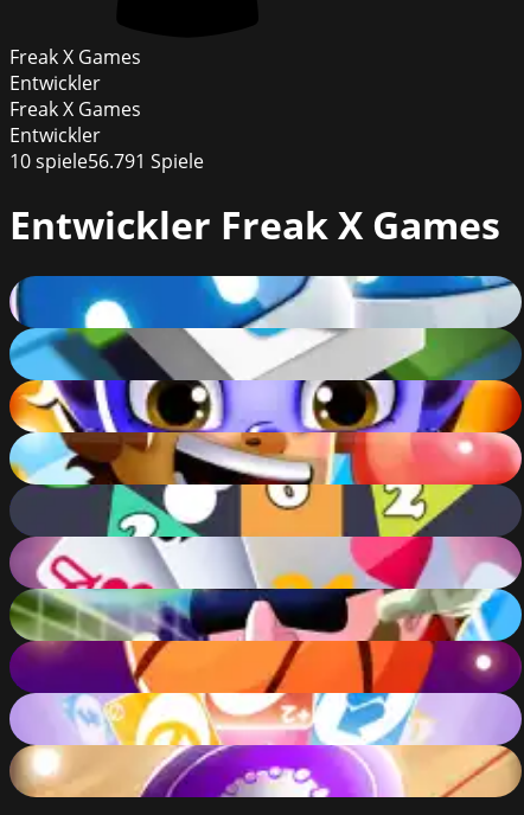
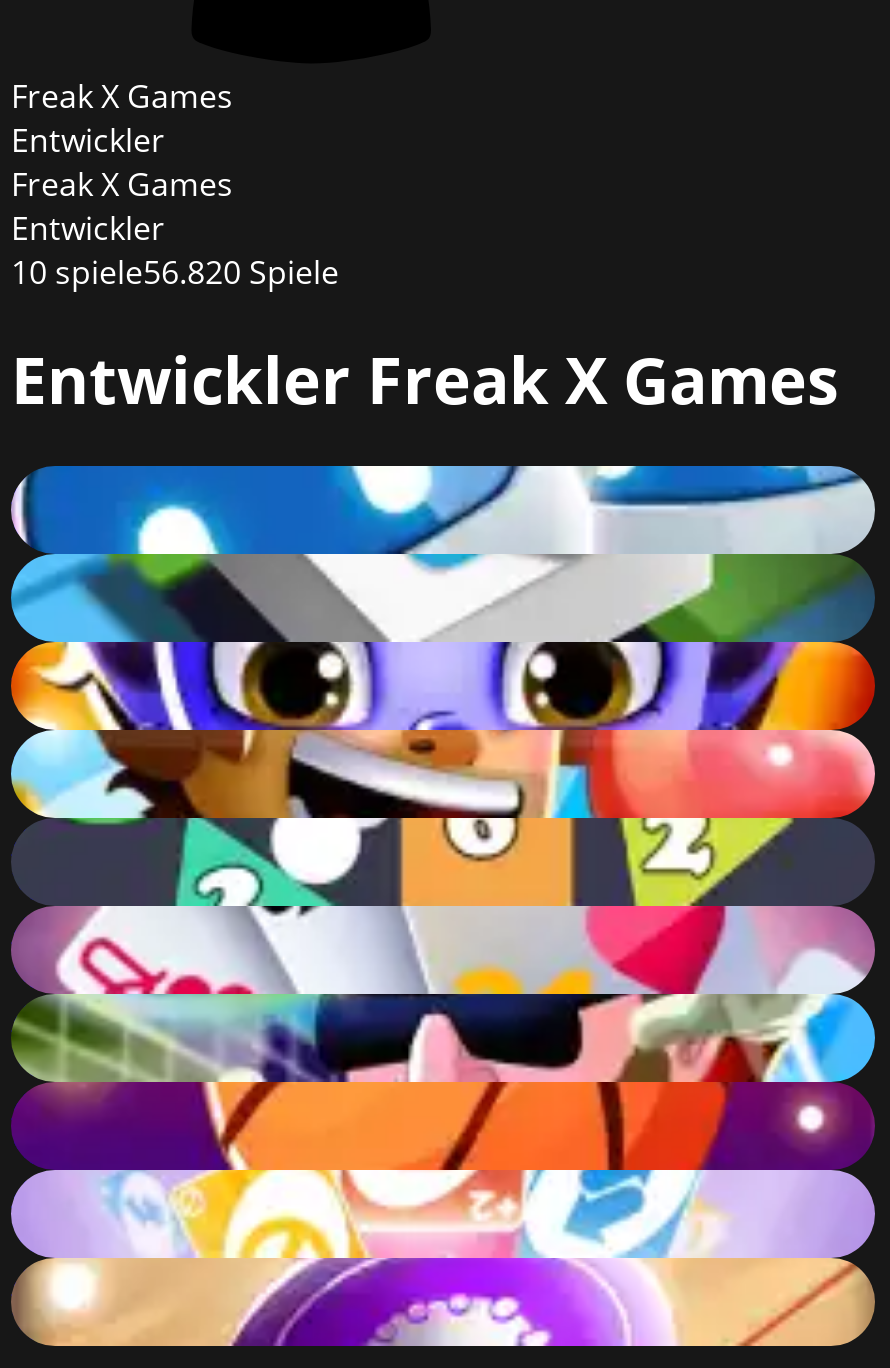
- 10 spiele56.791 Spiele
+ 10 spiele56.820 Spiele
